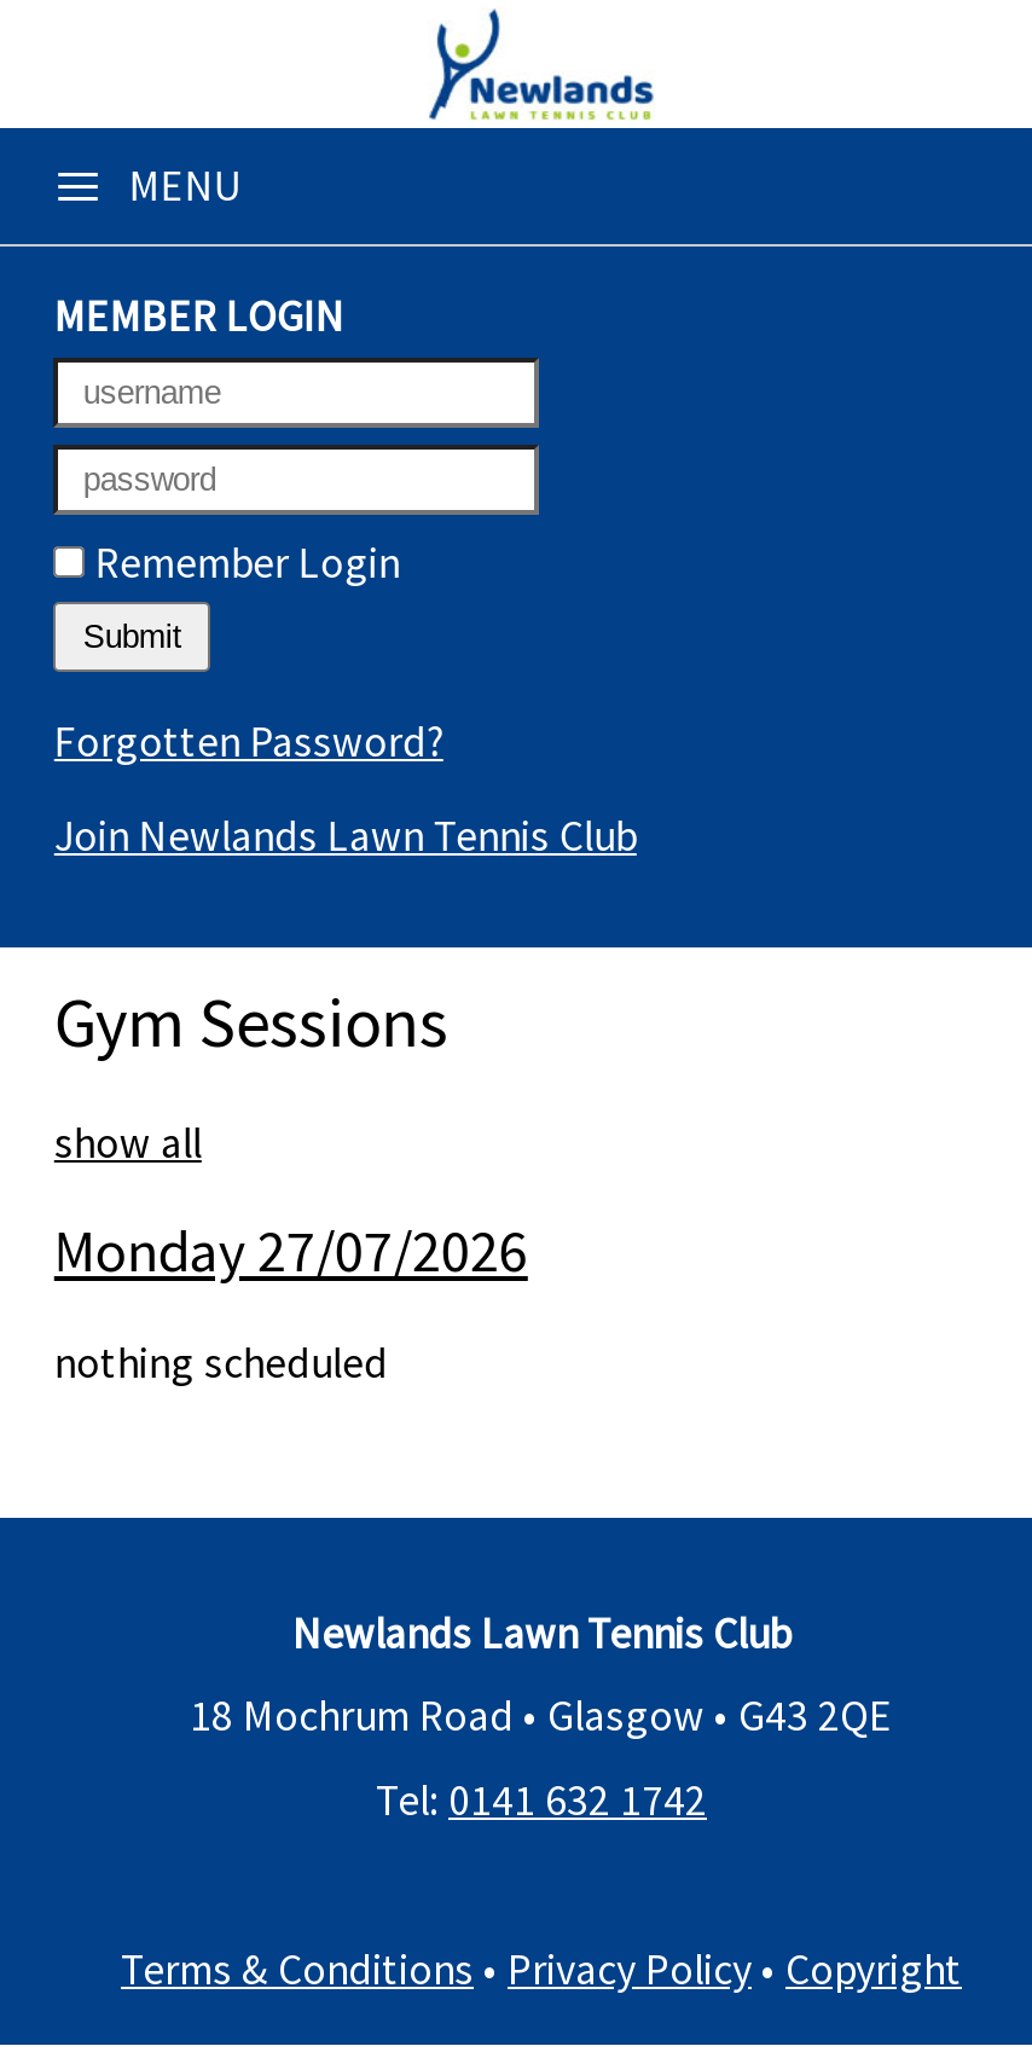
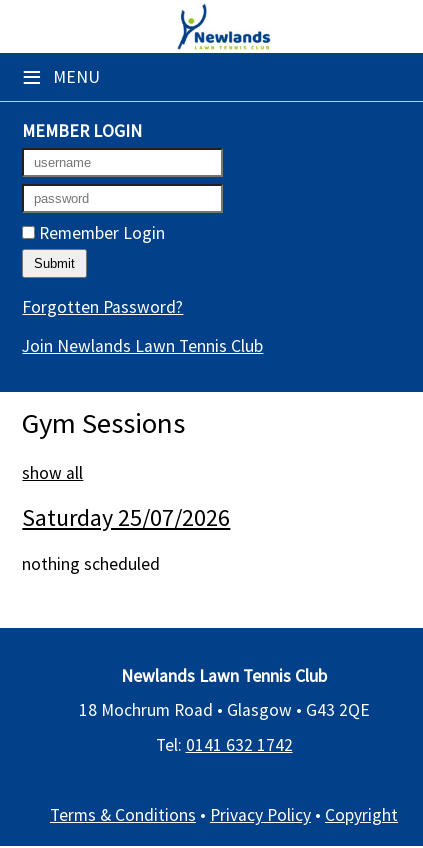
- Monday 27/07/2026
+ Saturday 25/07/2026
